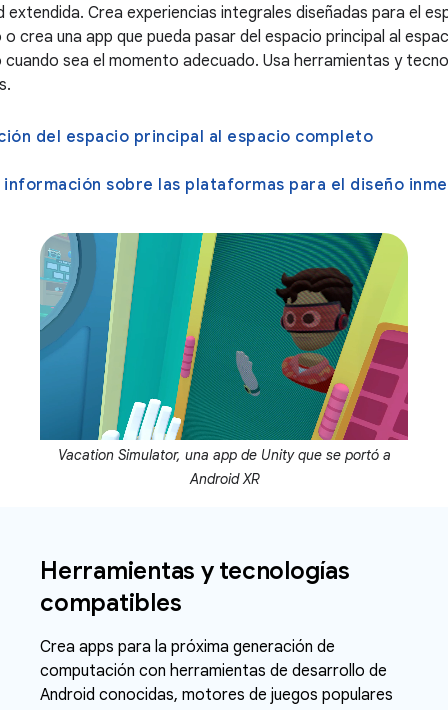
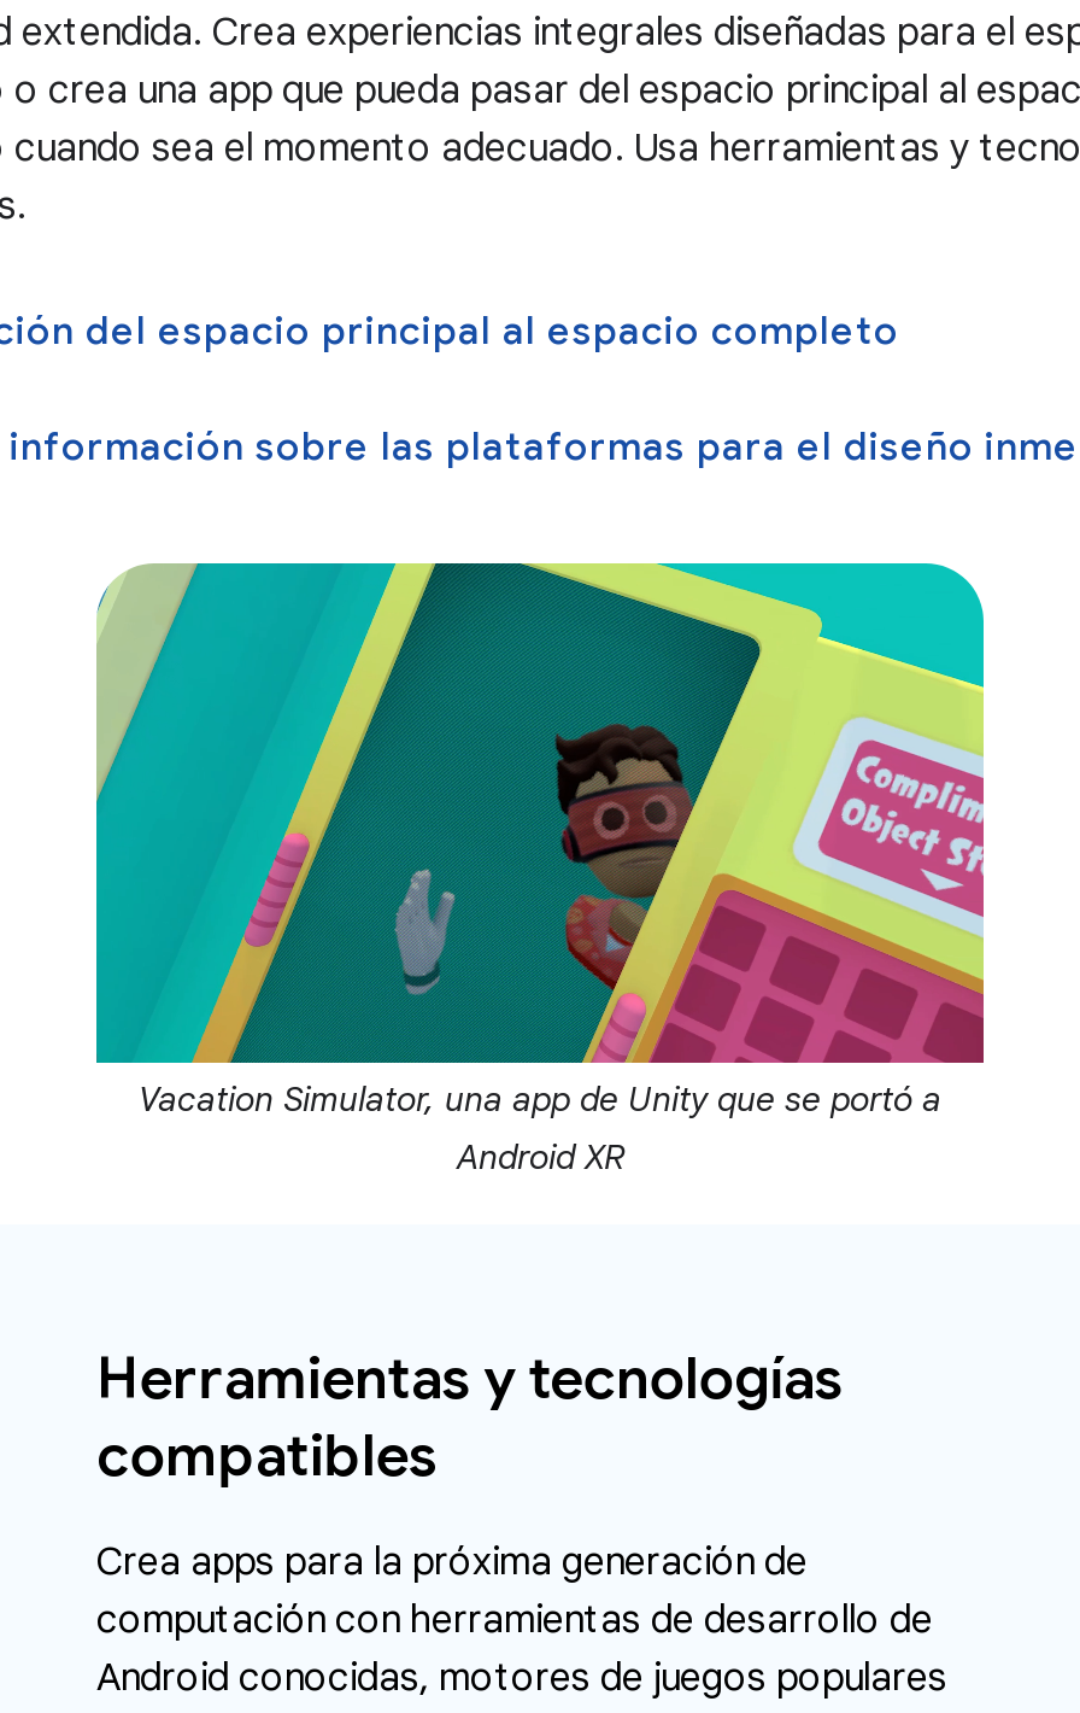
- [image]
+ [image]
